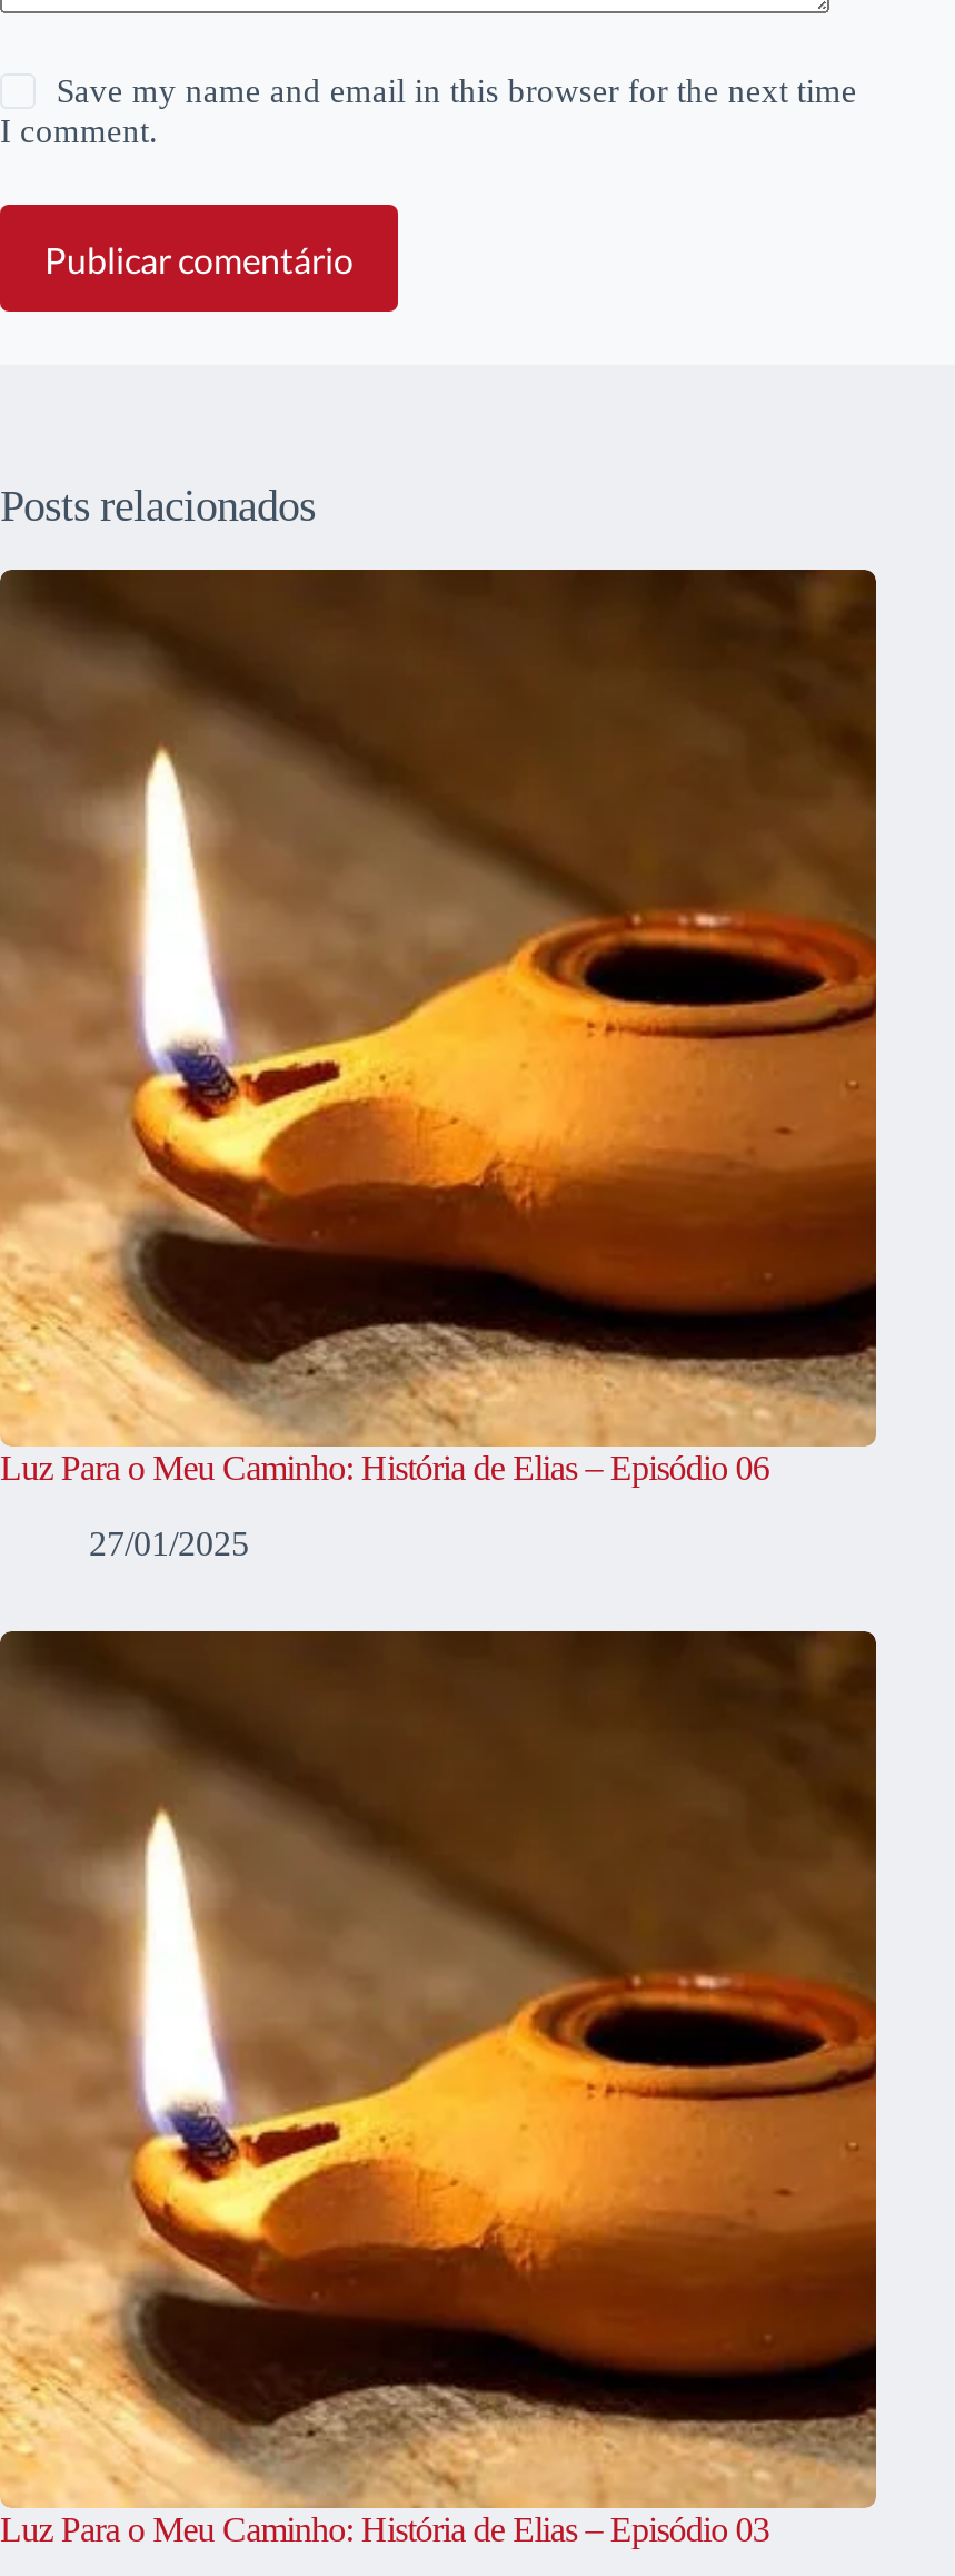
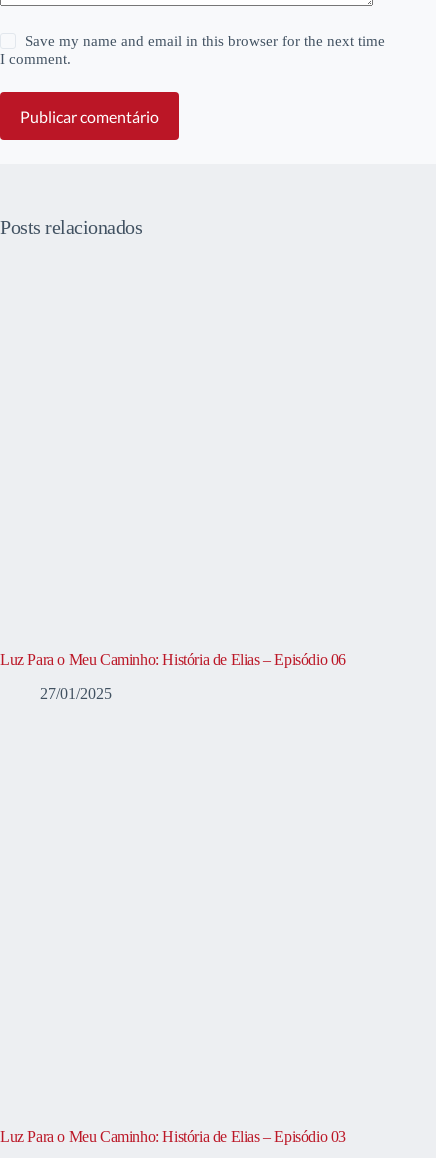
- [image]

- [image]
